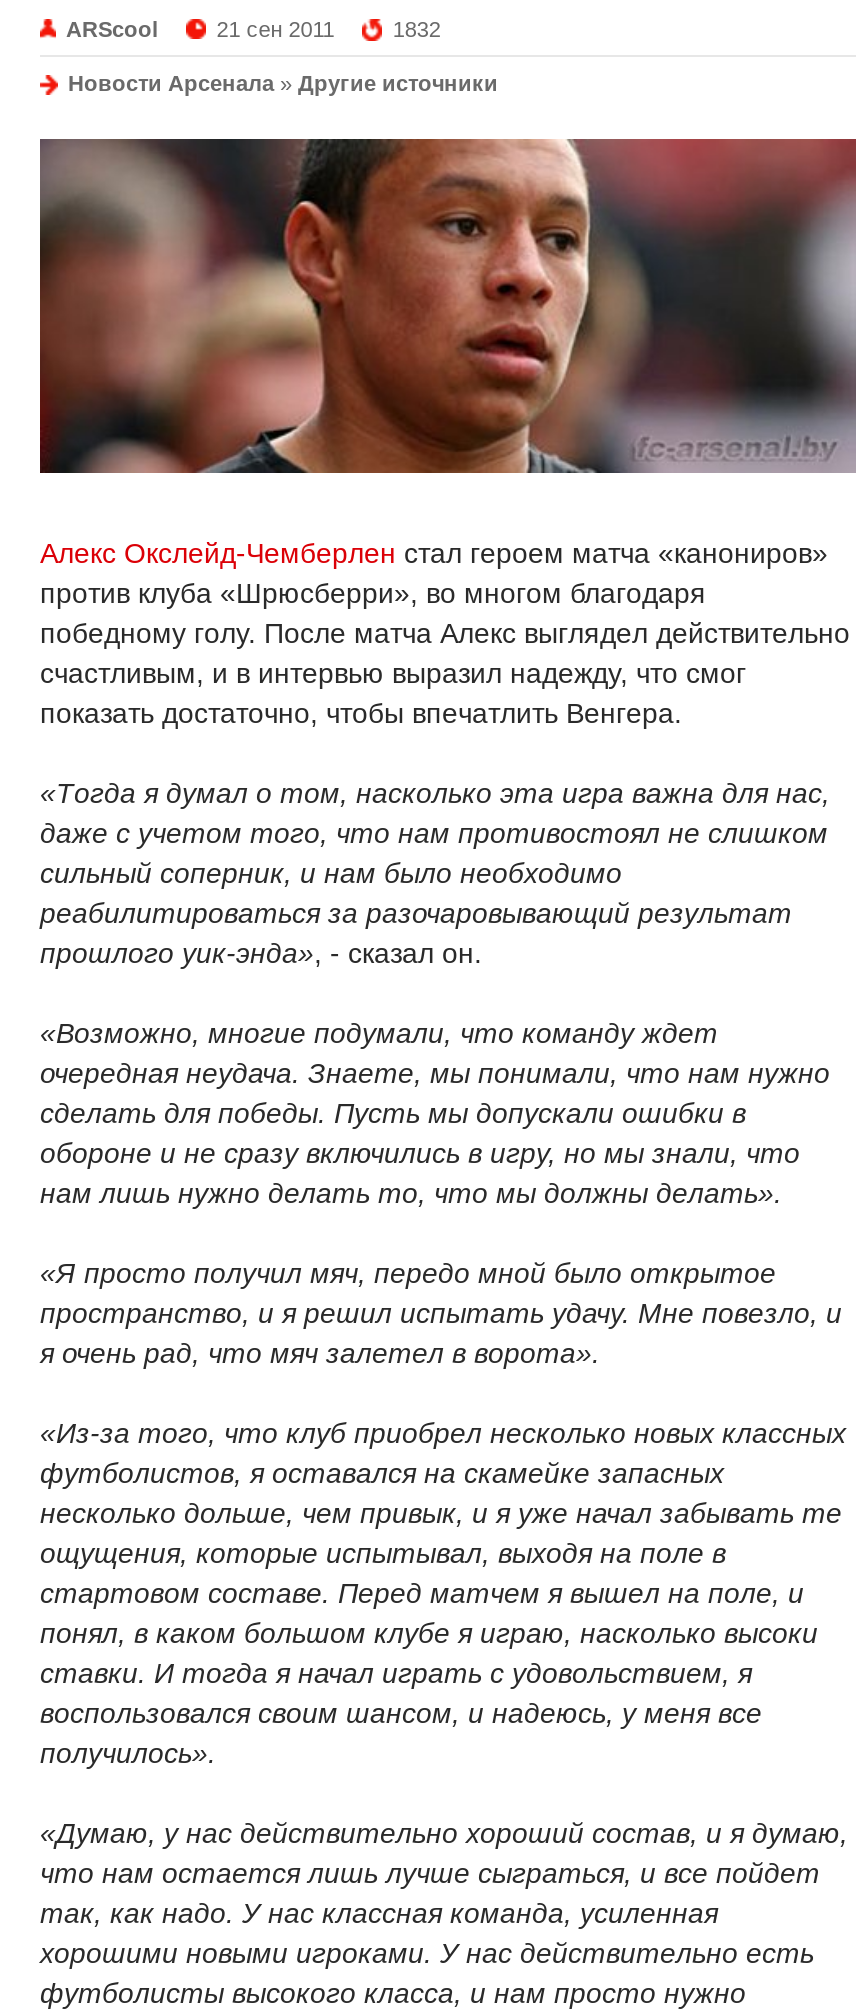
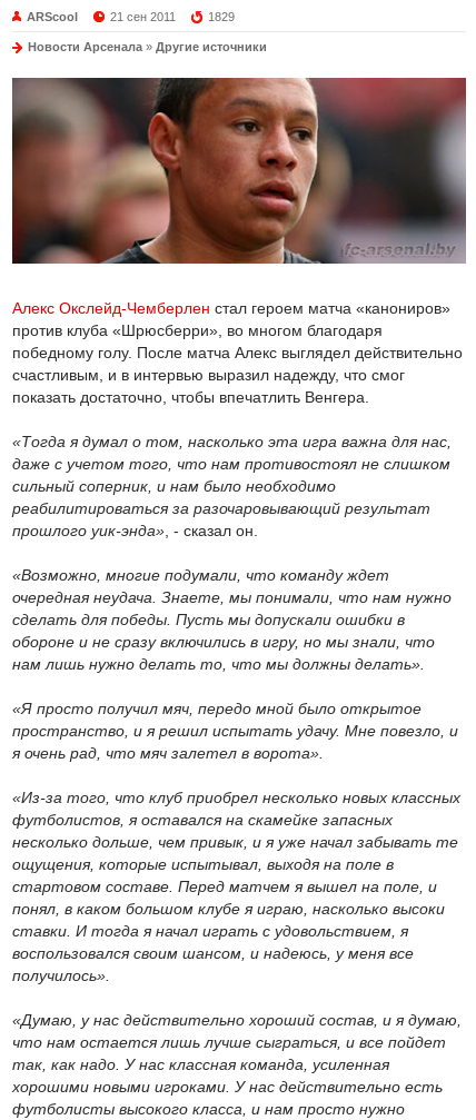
- 1832
+ 1829
